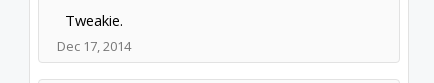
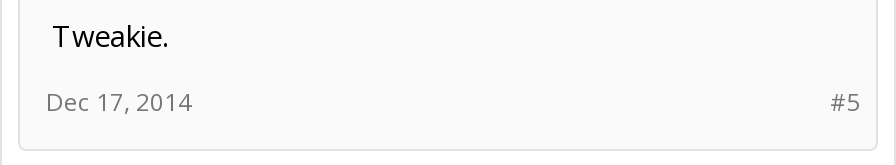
+ #5
